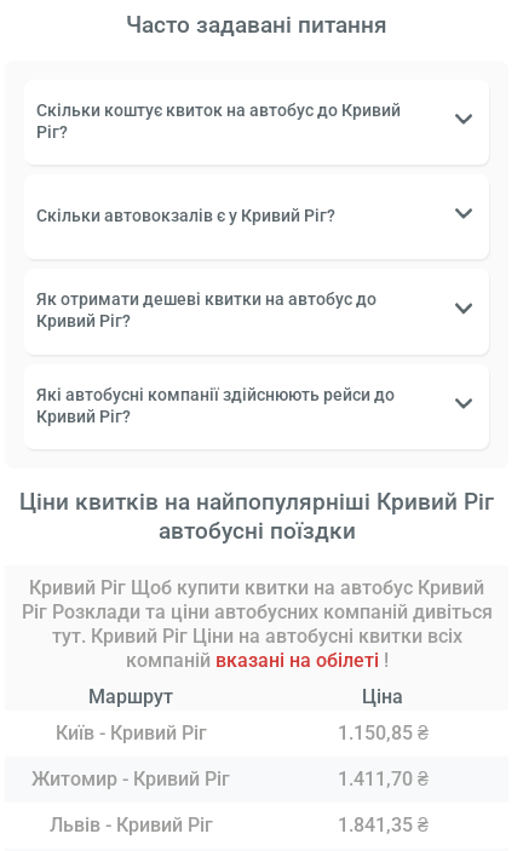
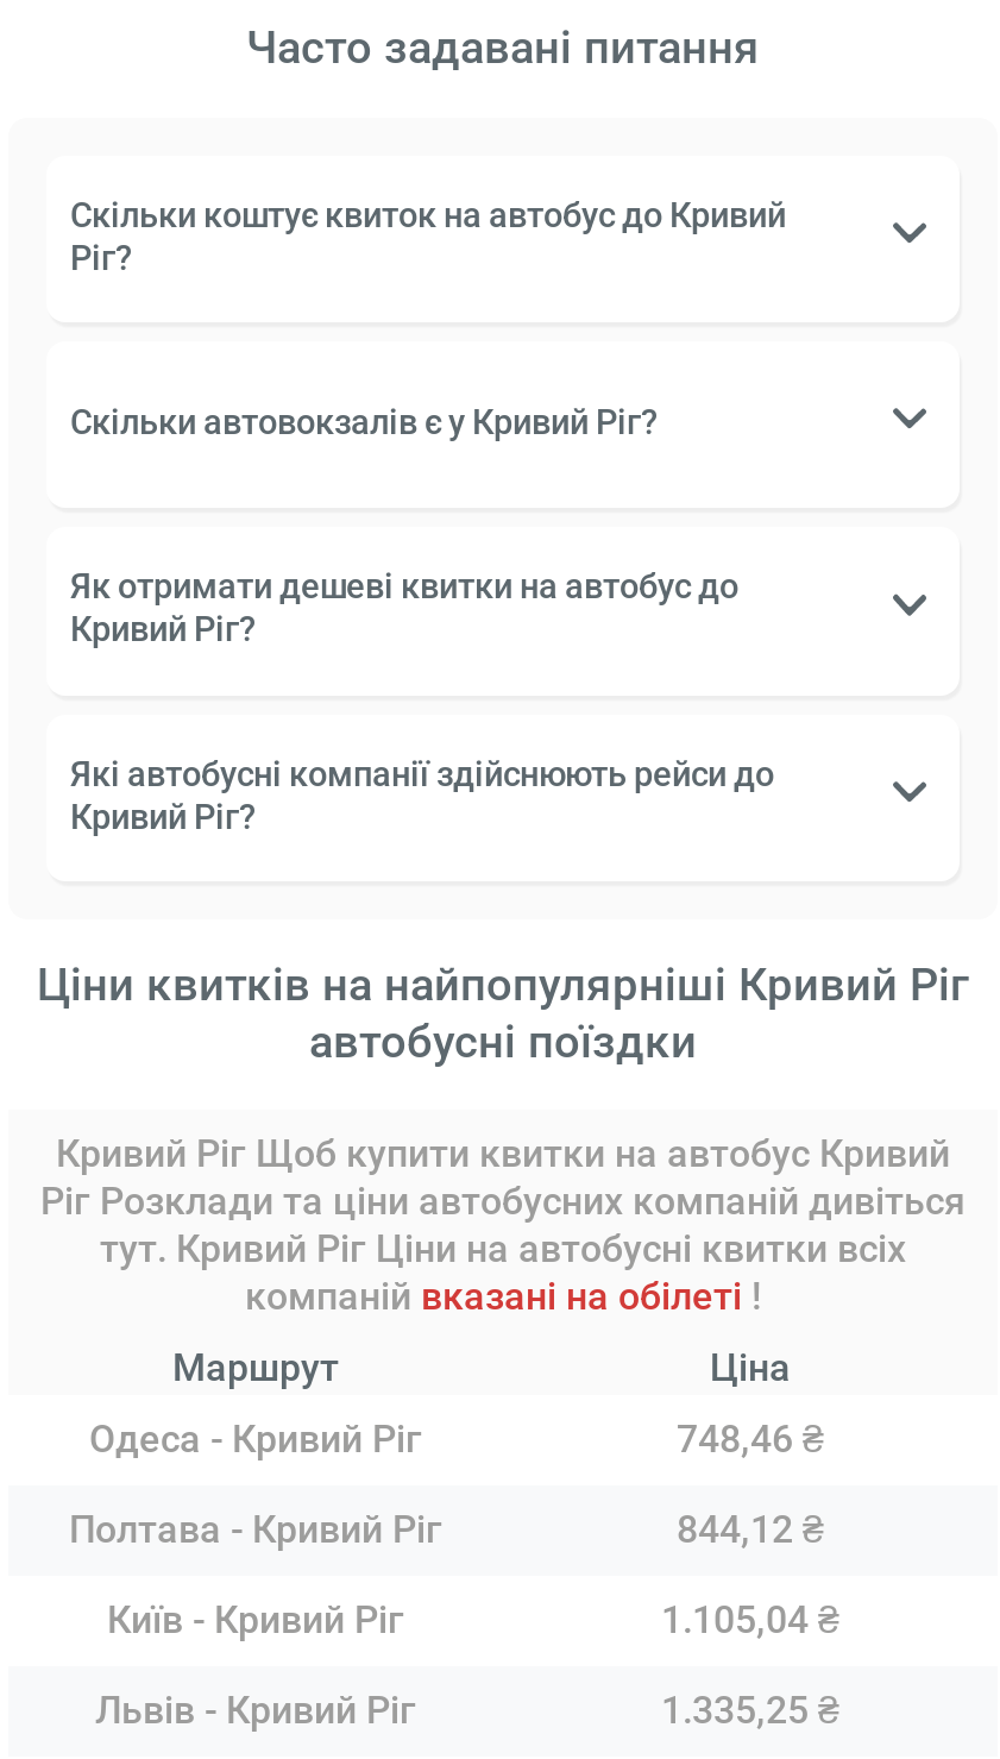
+ Одеса - Кривий Ріг
+ 748,46 ₴
+ Полтава - Кривий Ріг
+ 844,12 ₴

- 1.150,85 ₴
- Житомир - Кривий Ріг
- 1.411,70 ₴
+ 1.105,04 ₴

moved down: Київ - Кривий Ріг

- 1.841,35 ₴
+ 1.335,25 ₴
